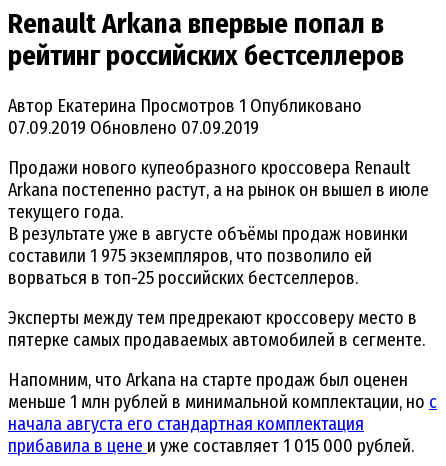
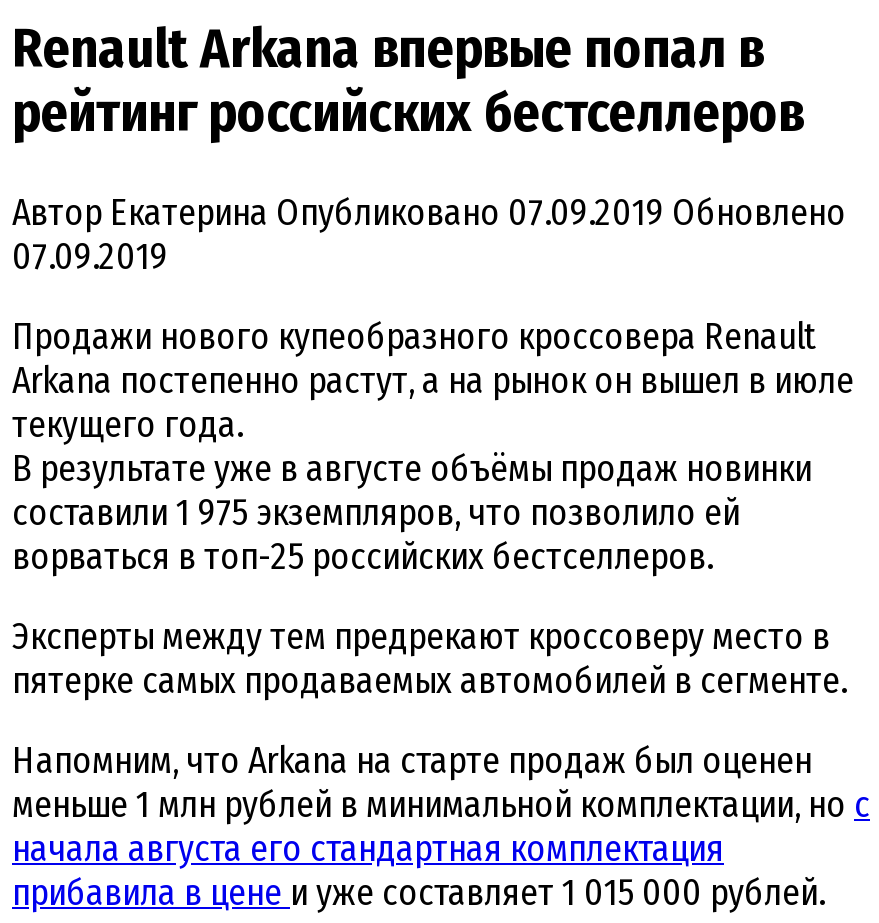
- Автор Екатерина Просмотров 1 Опубликовано
- 07.09.2019 Обновлено 07.09.2019
+ Автор Екатерина Опубликовано 07.09.2019 Обновлено
+ 07.09.2019
